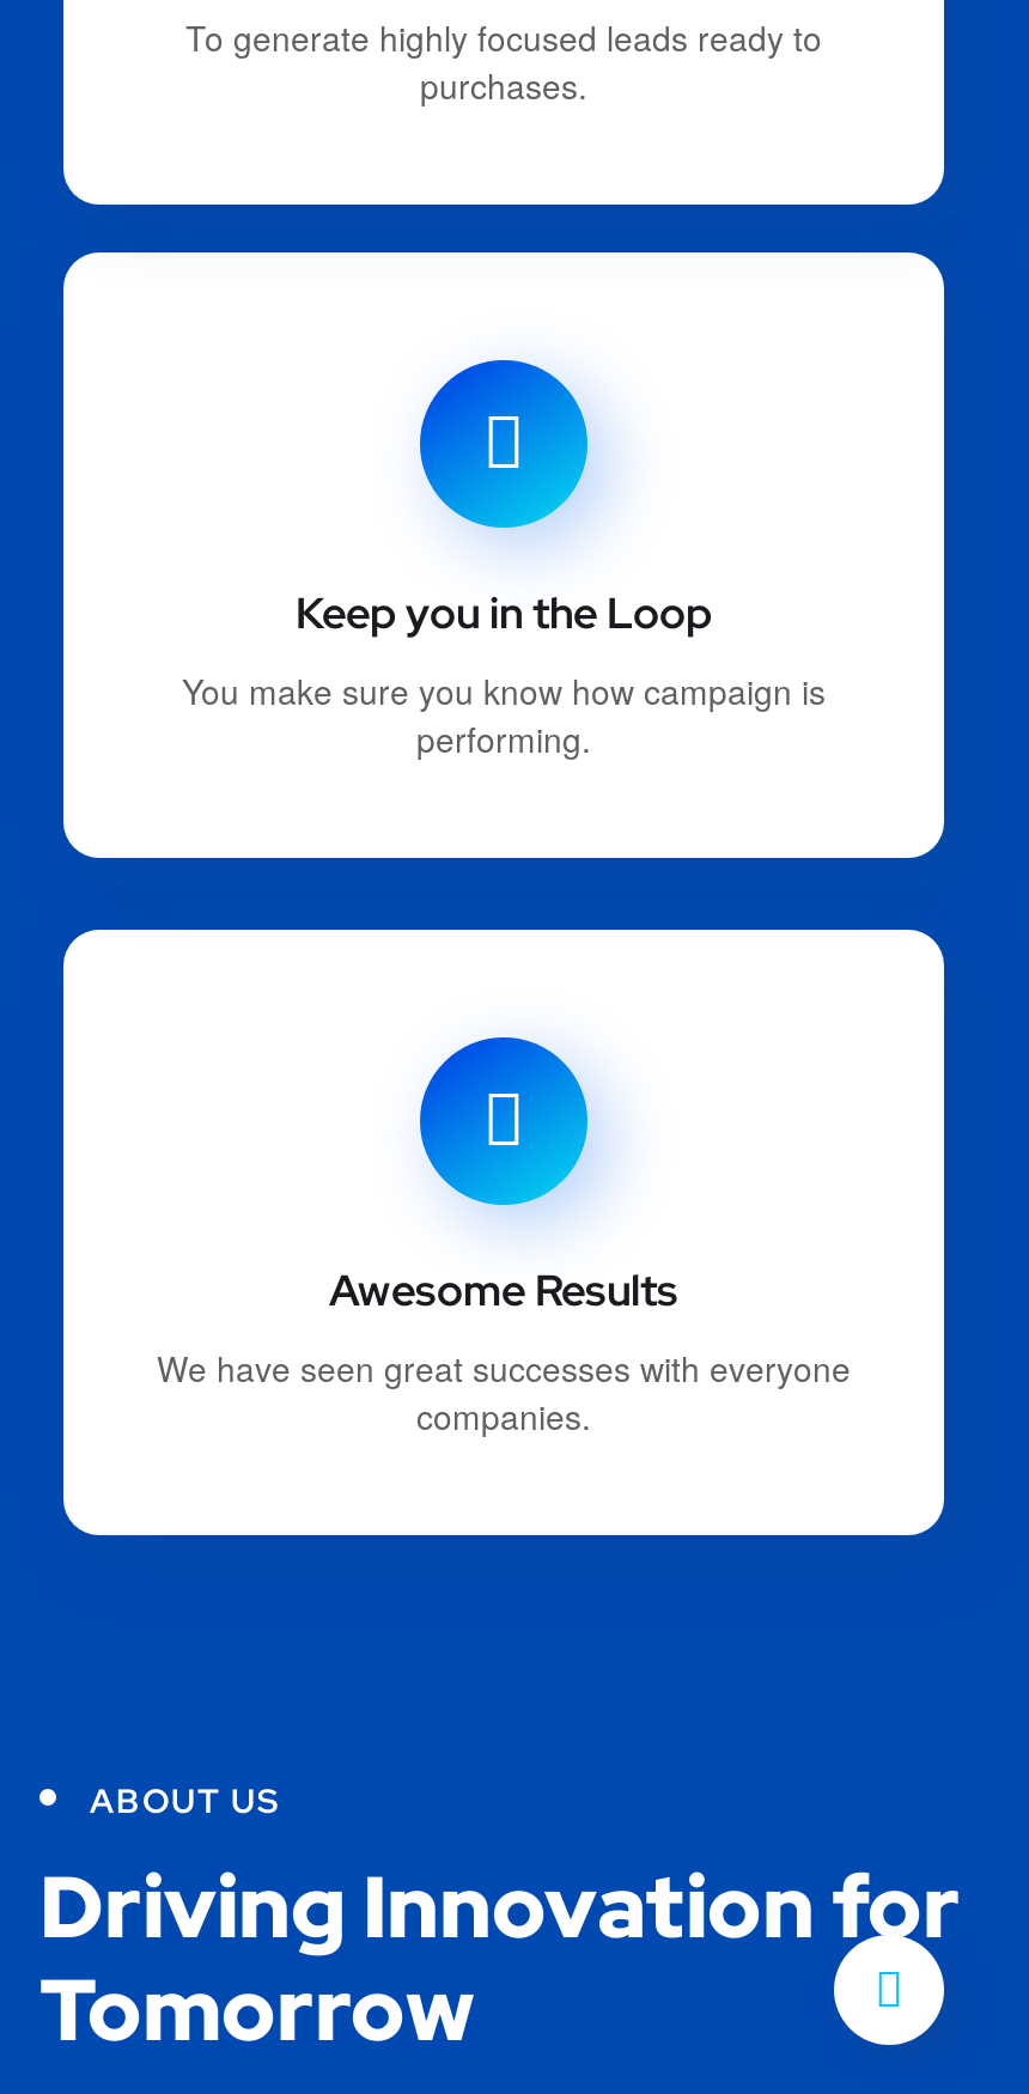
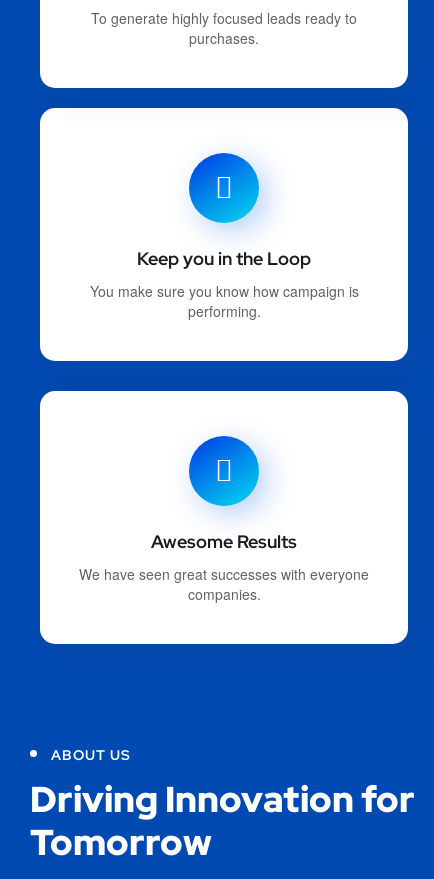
- [image]
